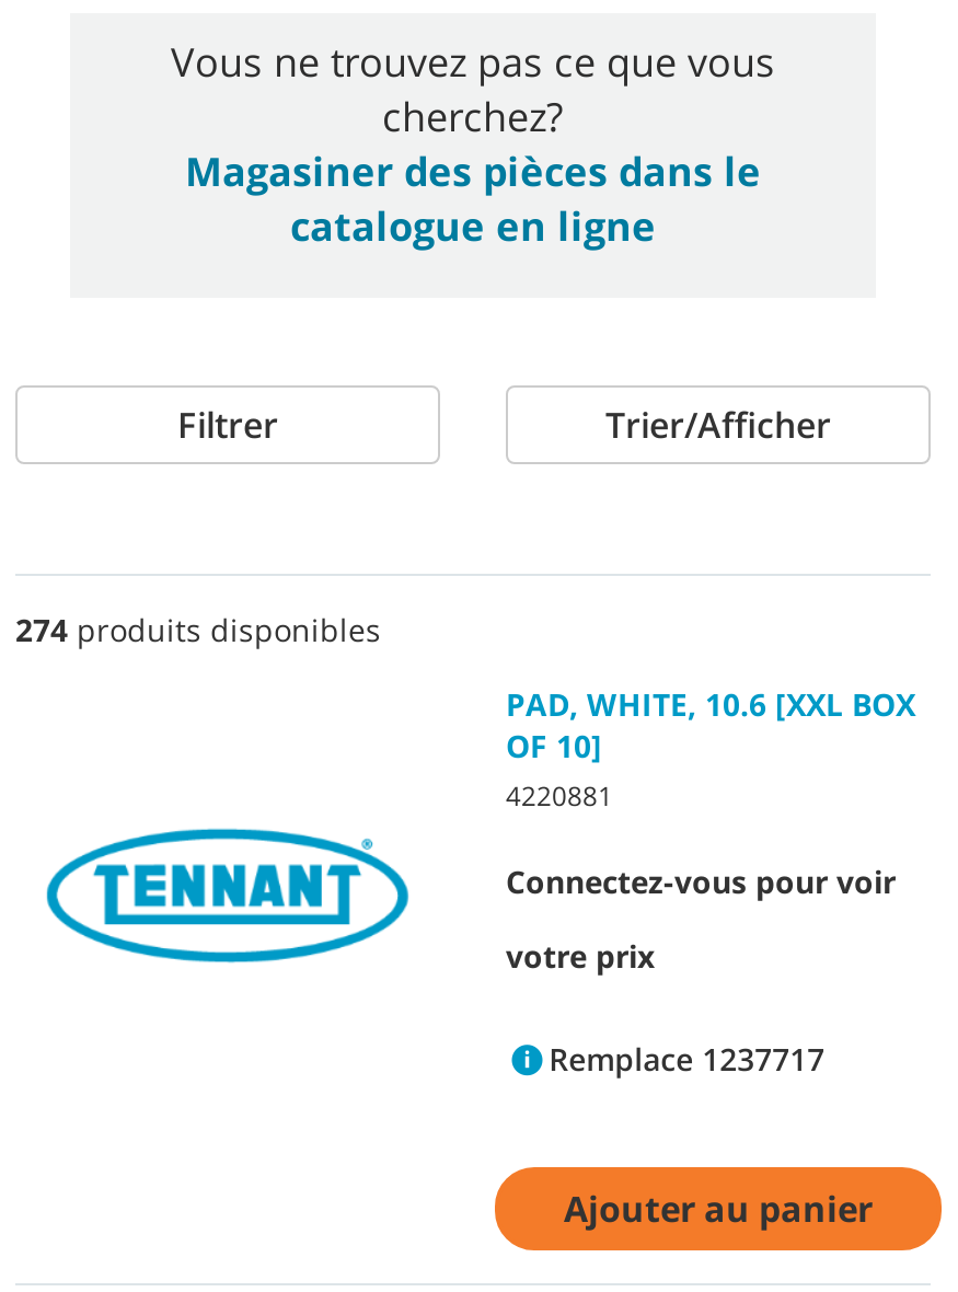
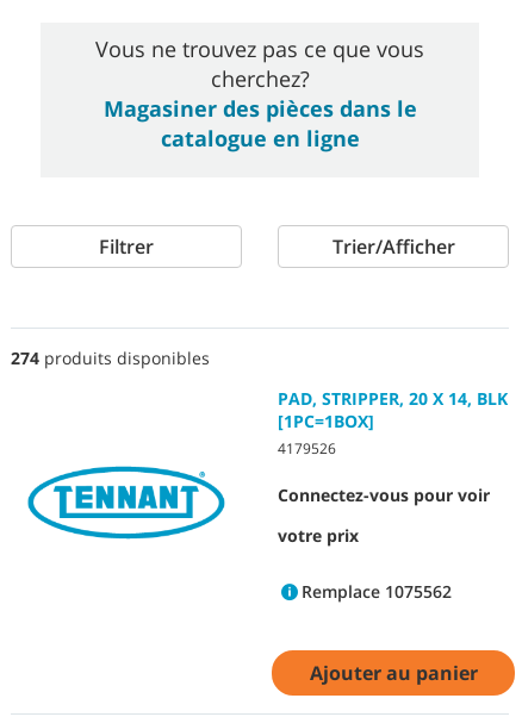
- PAD, WHITE, 10.6 [XXL BOX
- OF 10]
- 4220881
+ PAD, STRIPPER, 20 X 14, BLK
+ [1PC=1BOX]
+ 4179526

- Remplace 1237717
+ Remplace 1075562
